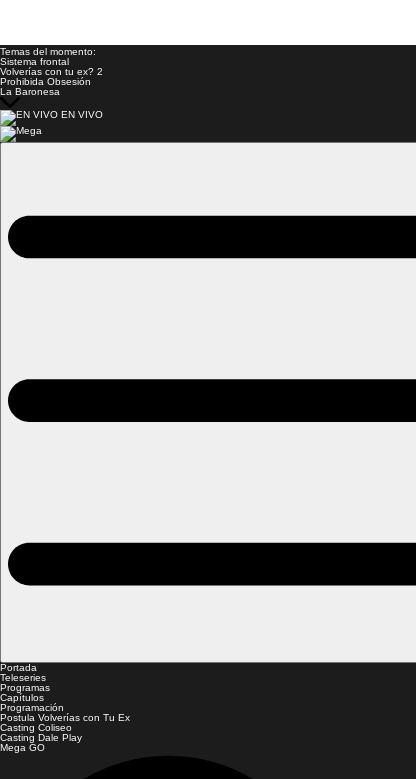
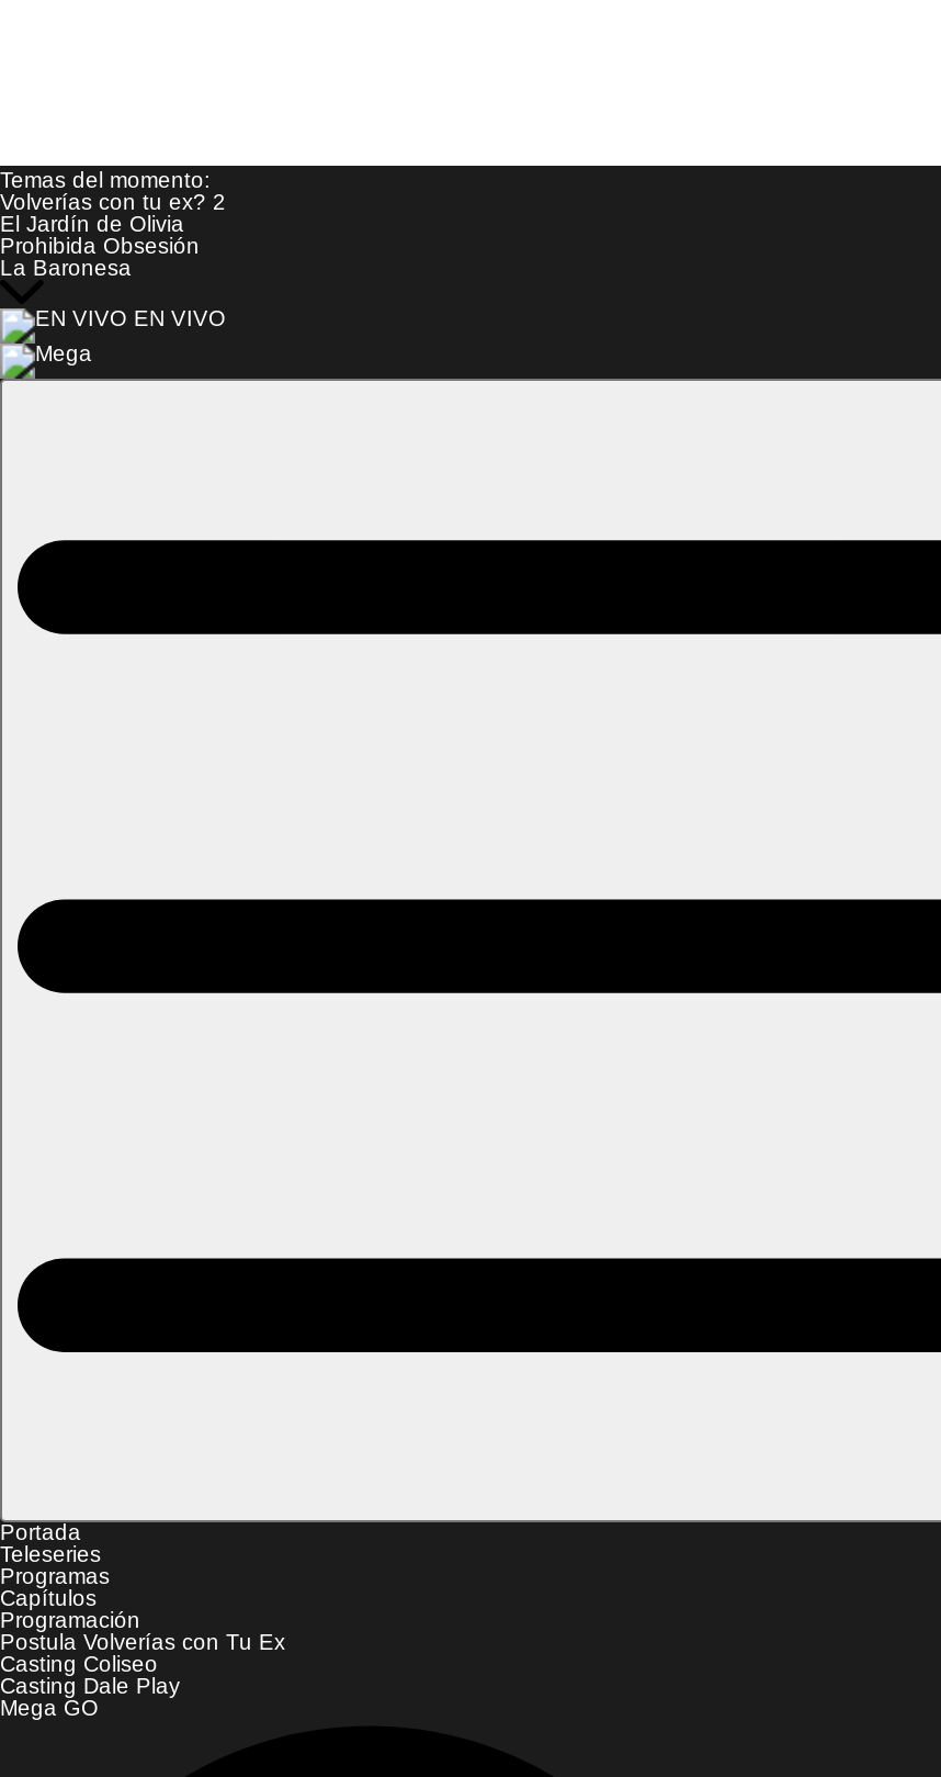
- Sistema frontal

+ El Jardín de Olivia
